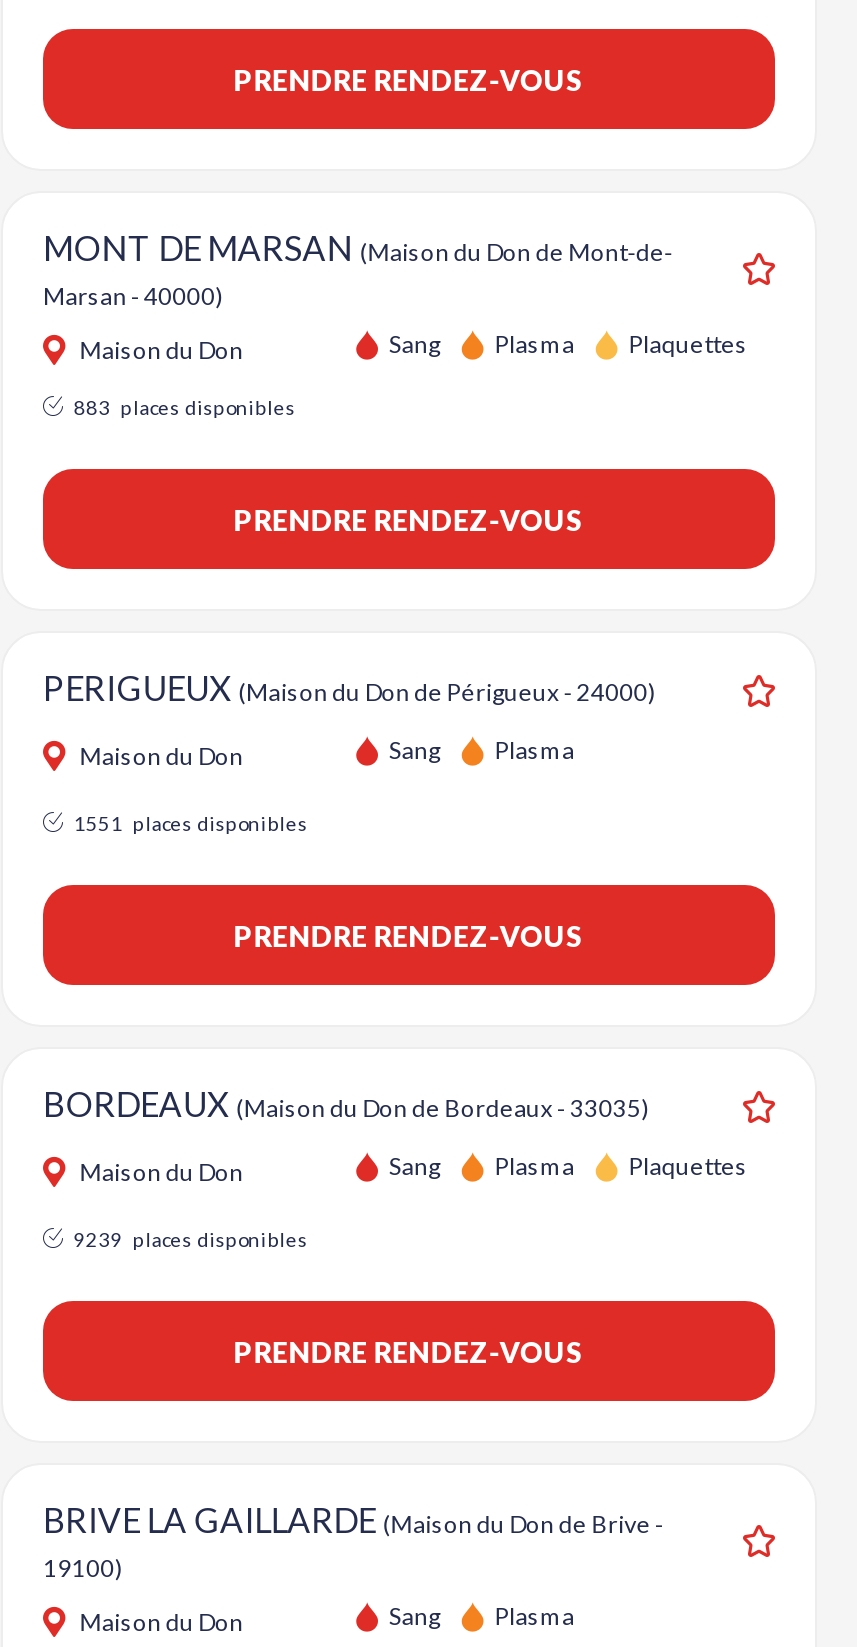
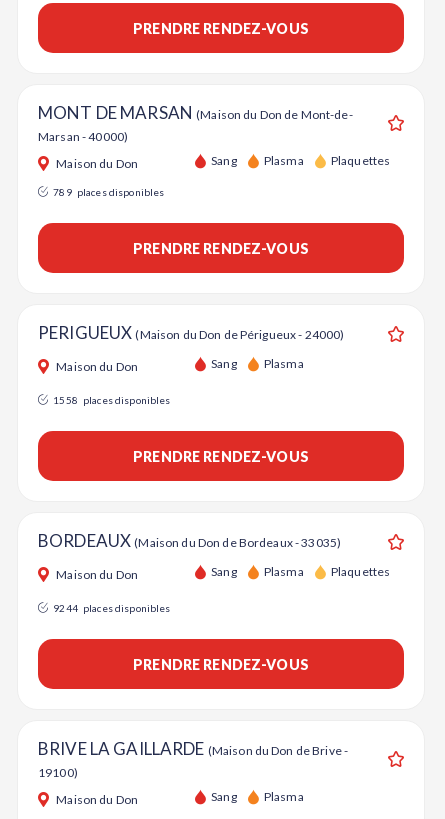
- 883 places disponibles
+ 789 places disponibles

- 1551 places disponibles
+ 1558 places disponibles

- 9239 places disponibles
+ 9244 places disponibles
